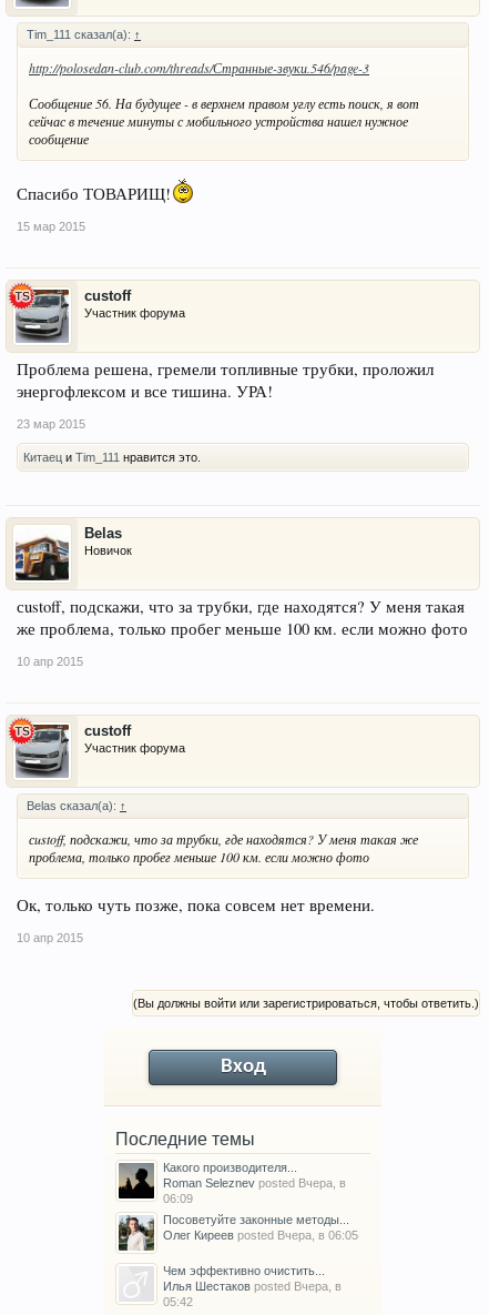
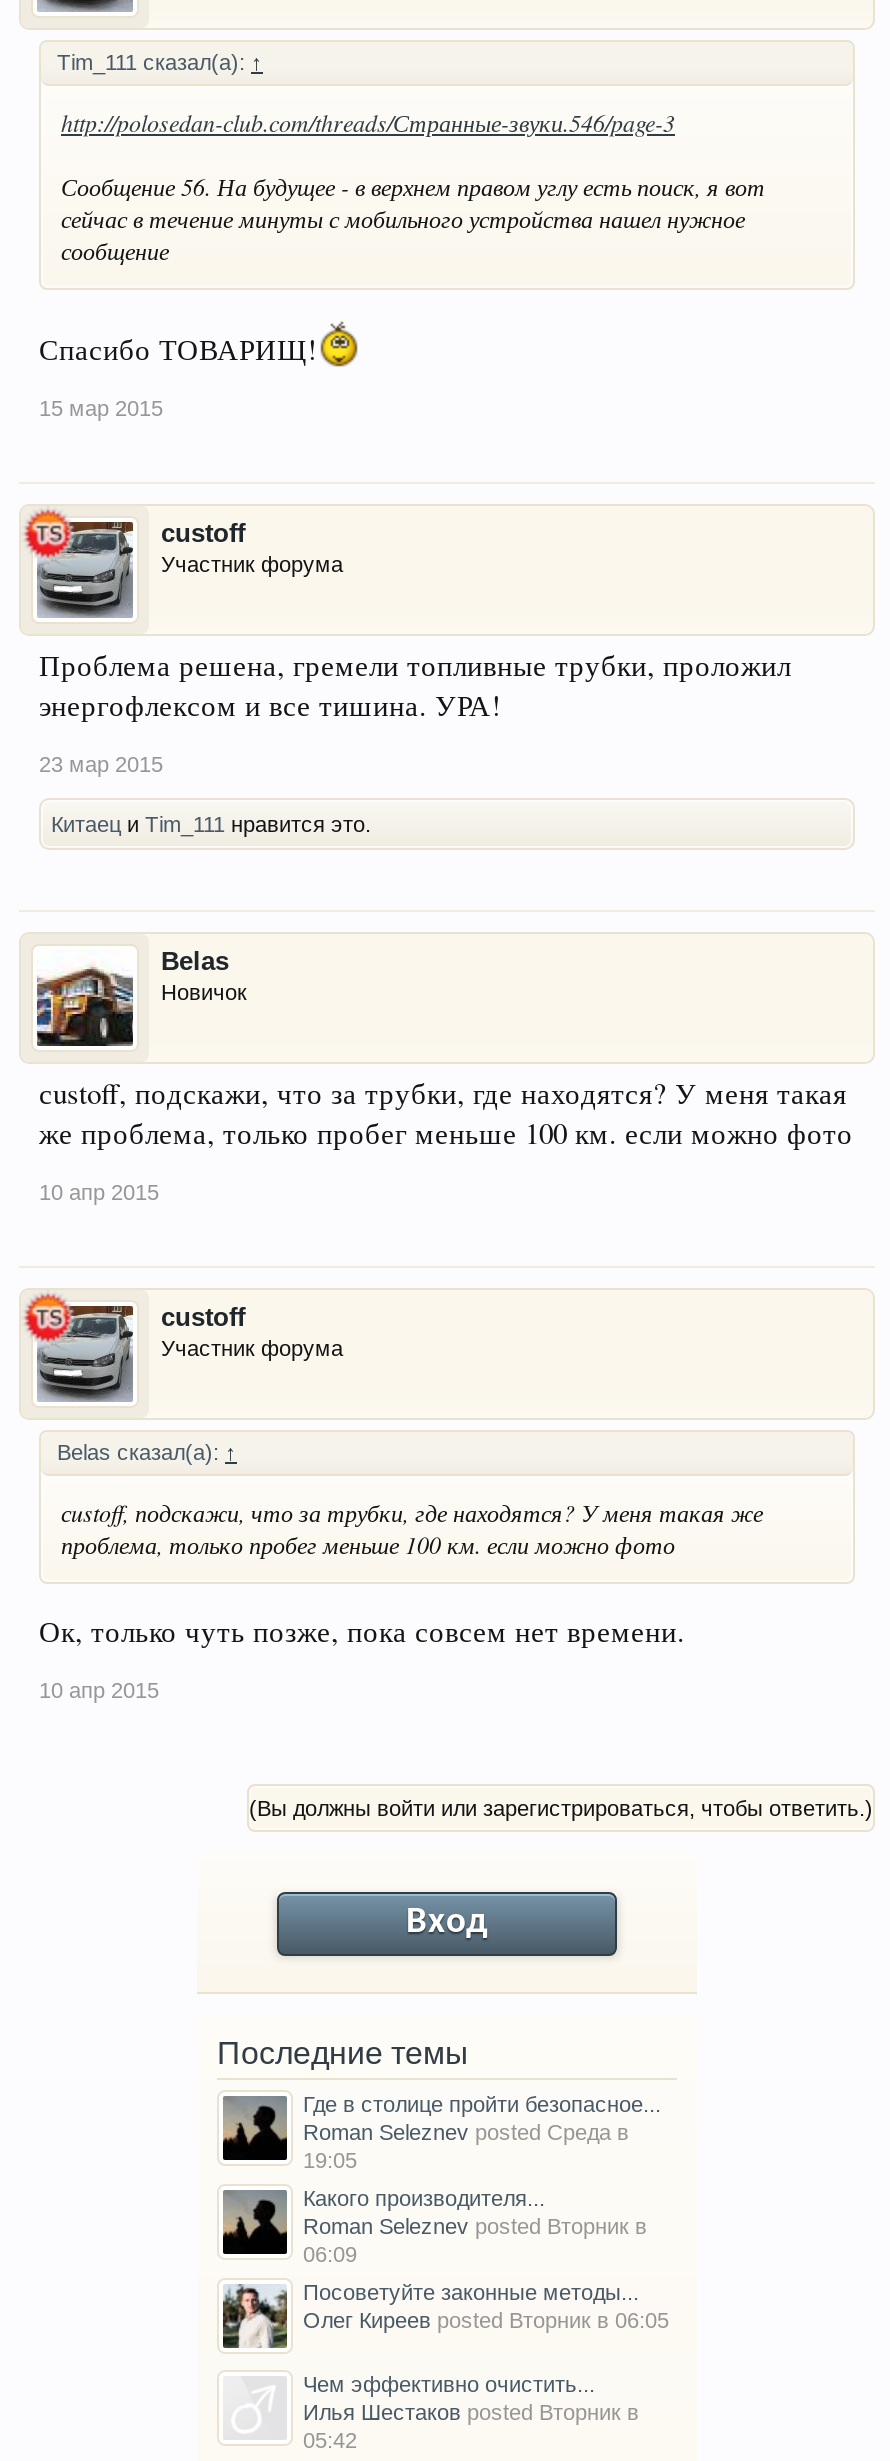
+ Где в столице пройти безопасное...
+ Roman Seleznev posted Среда в
+ 19:05

- Roman Seleznev posted Вчера, в
+ Roman Seleznev posted Вторник в

- Олег Киреев posted Вчера, в 06:05
+ Олег Киреев posted Вторник в 06:05

- Илья Шестаков posted Вчера, в
+ Илья Шестаков posted Вторник в
